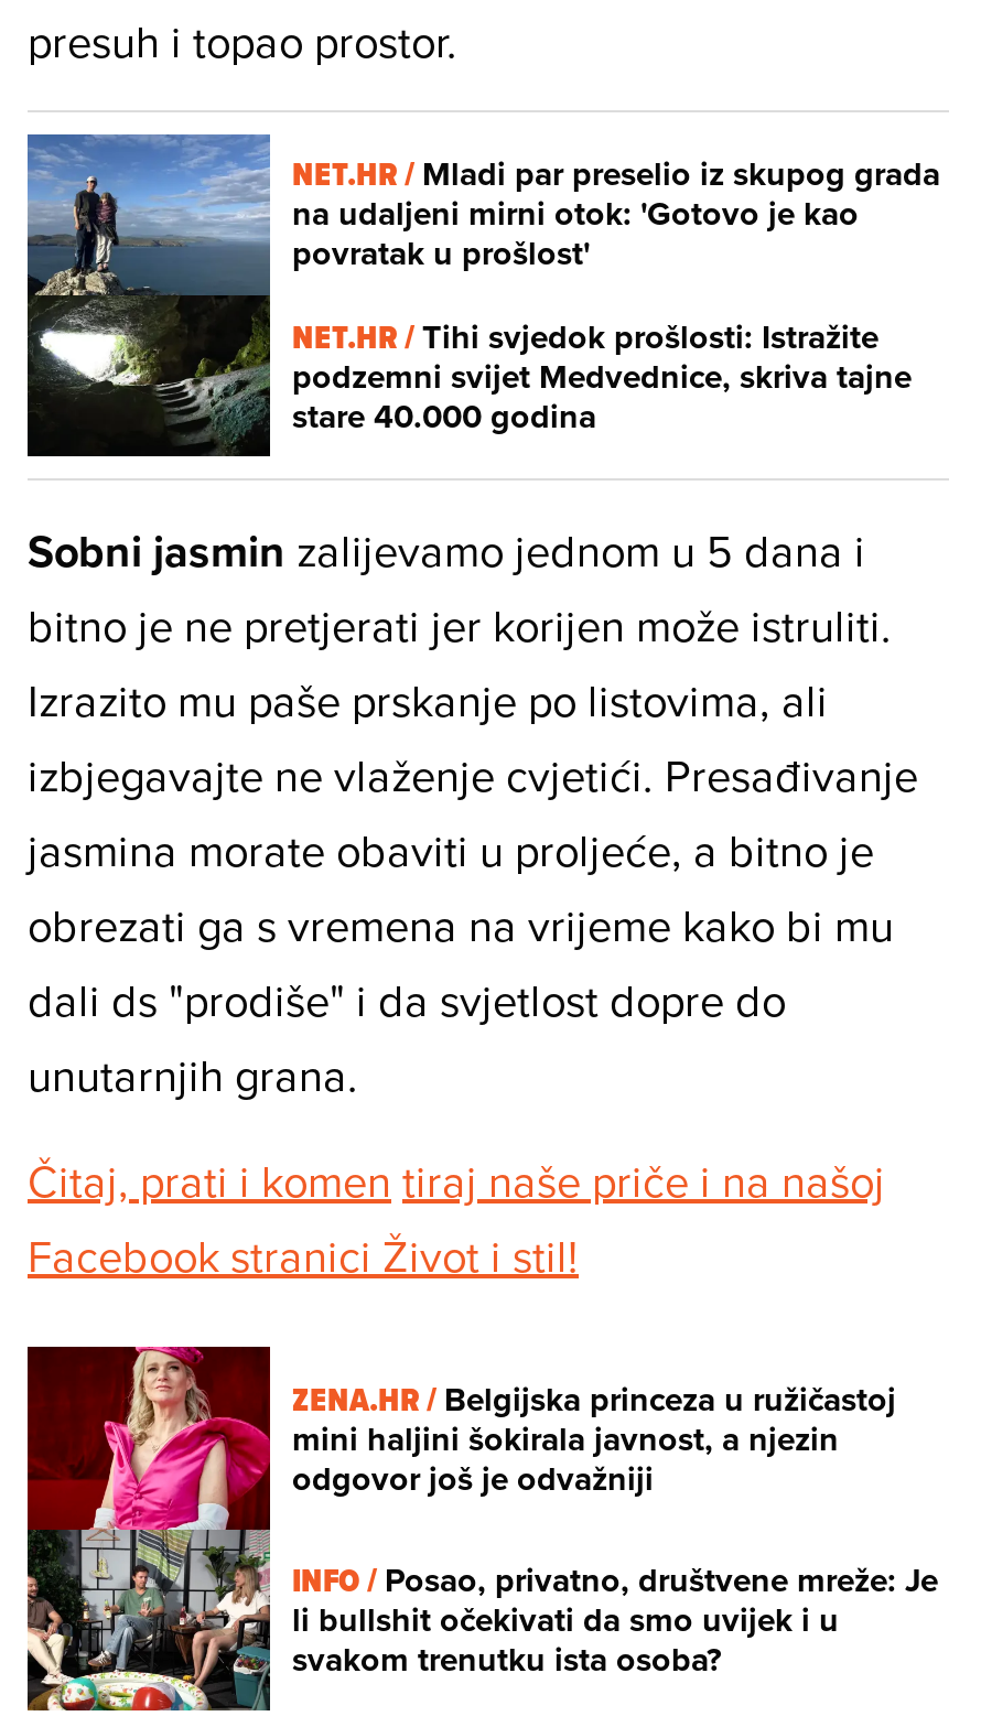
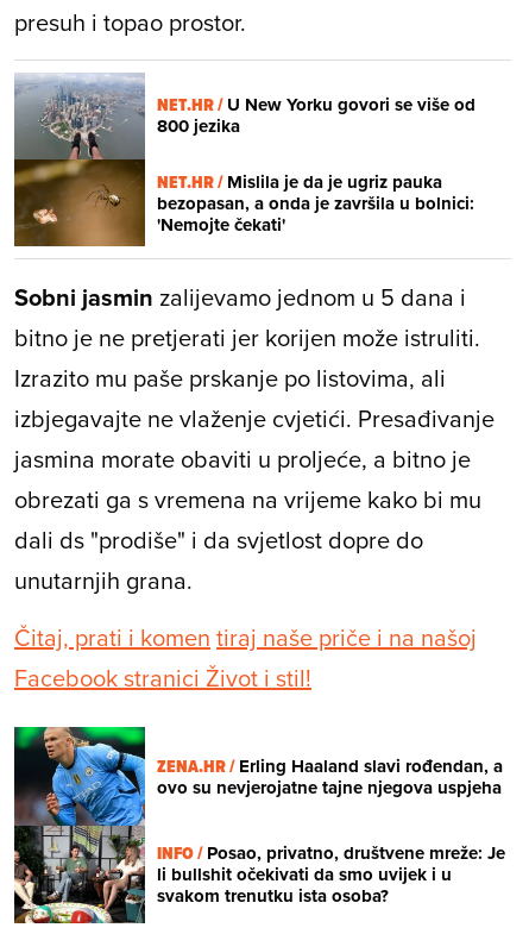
- [image]
- NET.HR / Mladi par preselio iz skupog grada
- na udaljeni mirni otok: 'Gotovo je kao
- povratak u prošlost'
+ [image]
+ NET.HR / U New Yorku govori se više od
+ 800 jezika

- NET.HR / Tihi svjedok prošlosti: Istražite
- podzemni svijet Medvednice, skriva tajne
- stare 40.000 godina
+ NET.HR / Mislila je da je ugriz pauka
+ bezopasan, a onda je završila u bolnici:
+ 'Nemojte čekati'

- [image]
- ZENA.HR / Belgijska princeza u ružičastoj
- mini haljini šokirala javnost, a njezin
- odgovor još je odvažniji
+ [image]
+ ZENA.HR / Erling Haaland slavi rođendan, a
+ ovo su nevjerojatne tajne njegova uspjeha
